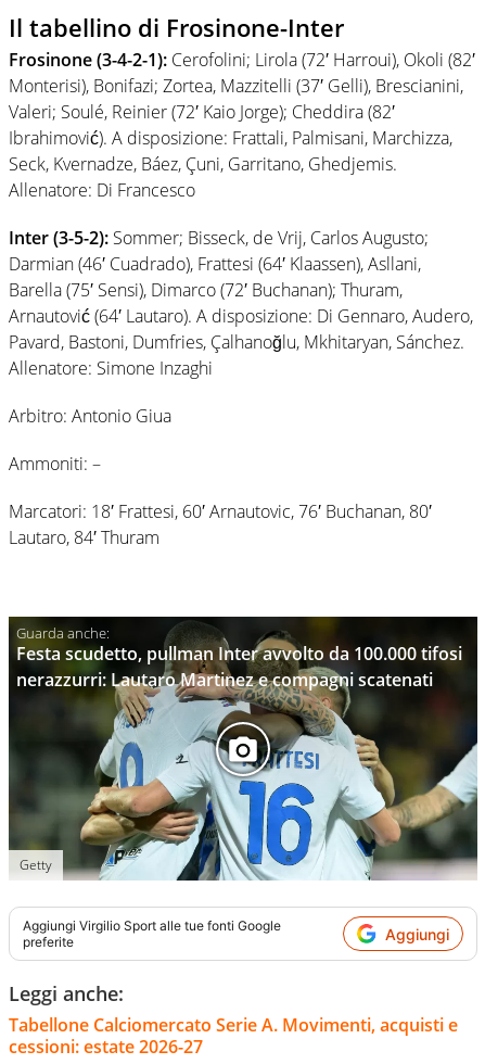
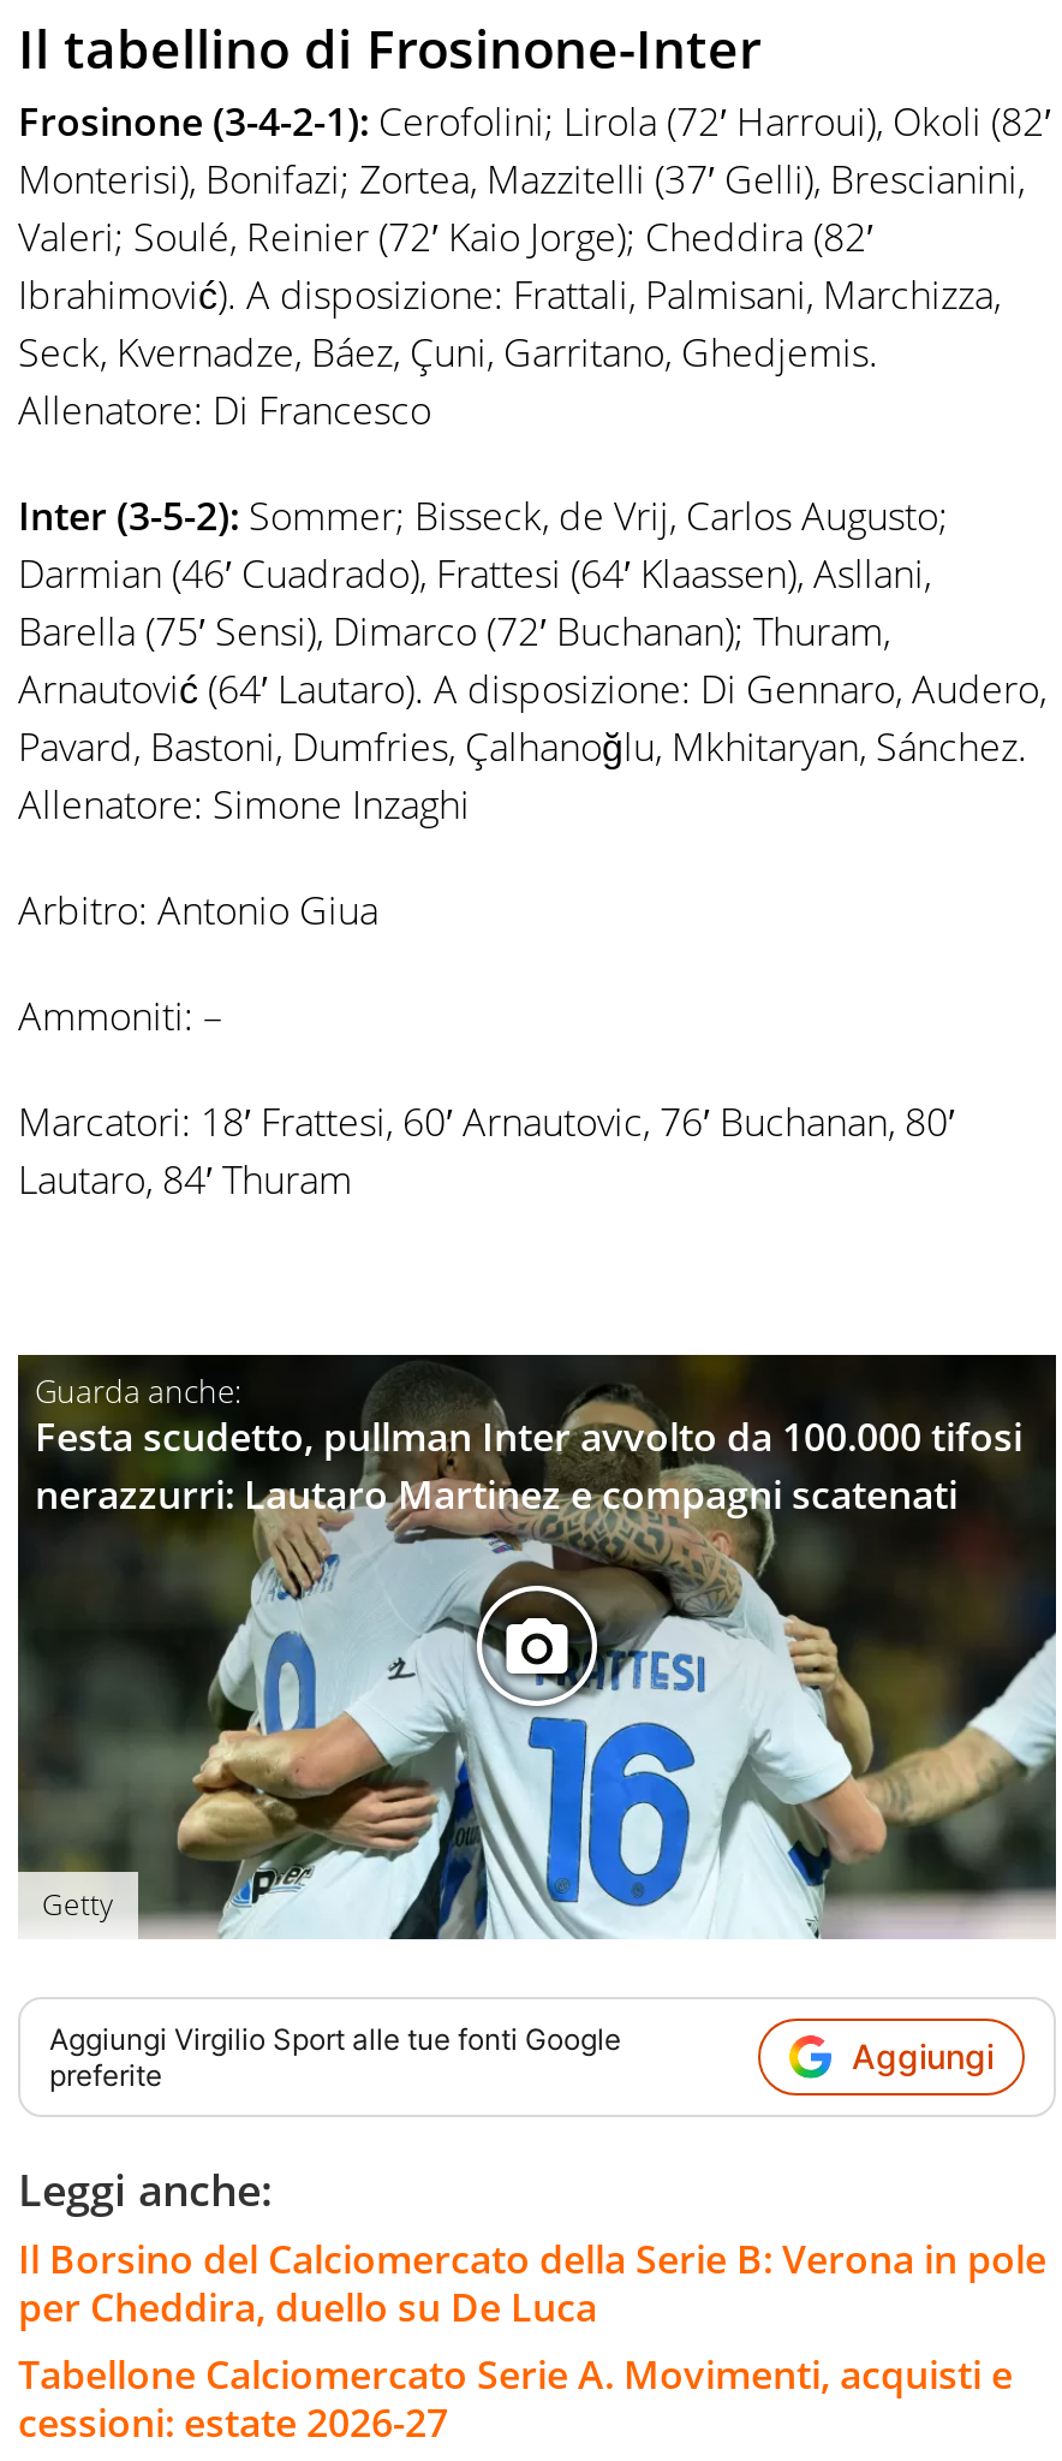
+ Il Borsino del Calciomercato della Serie B: Verona in pole
+ per Cheddira, duello su De Luca
